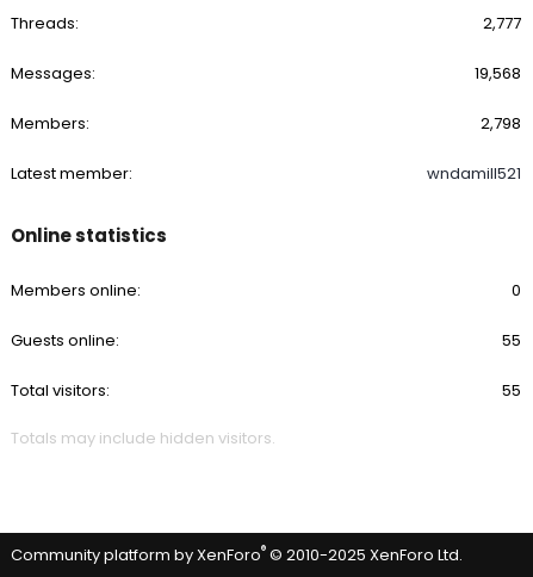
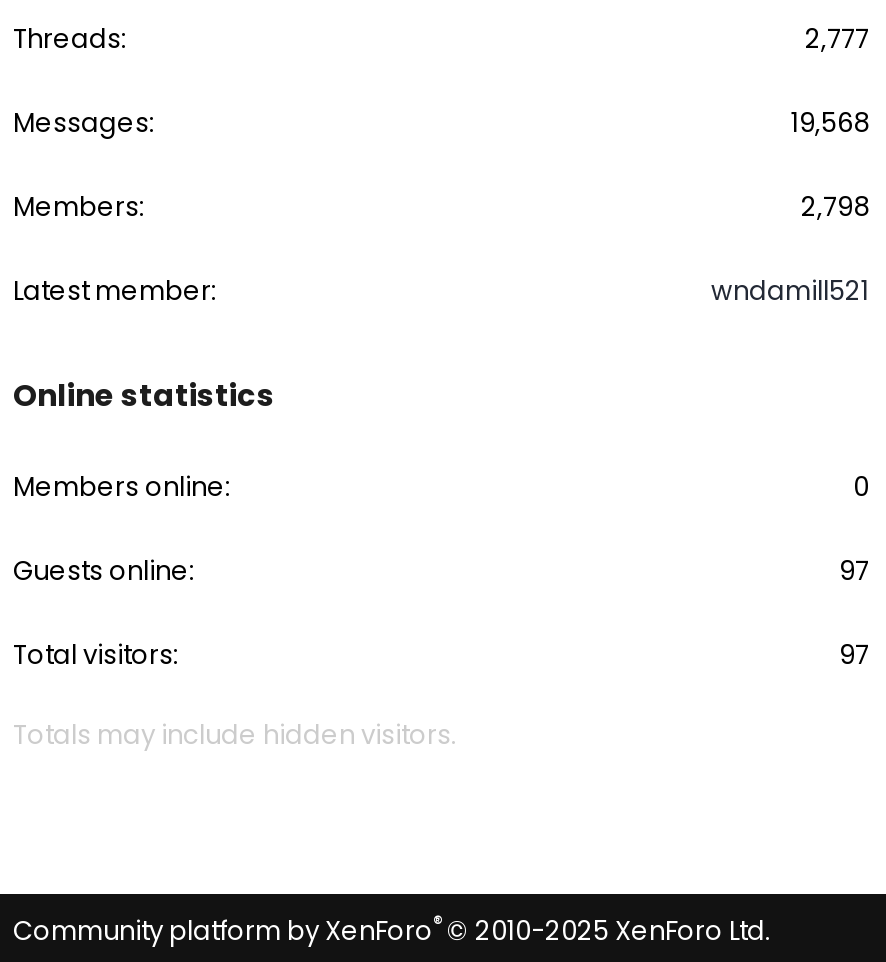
- 55
+ 97

- 55
+ 97
